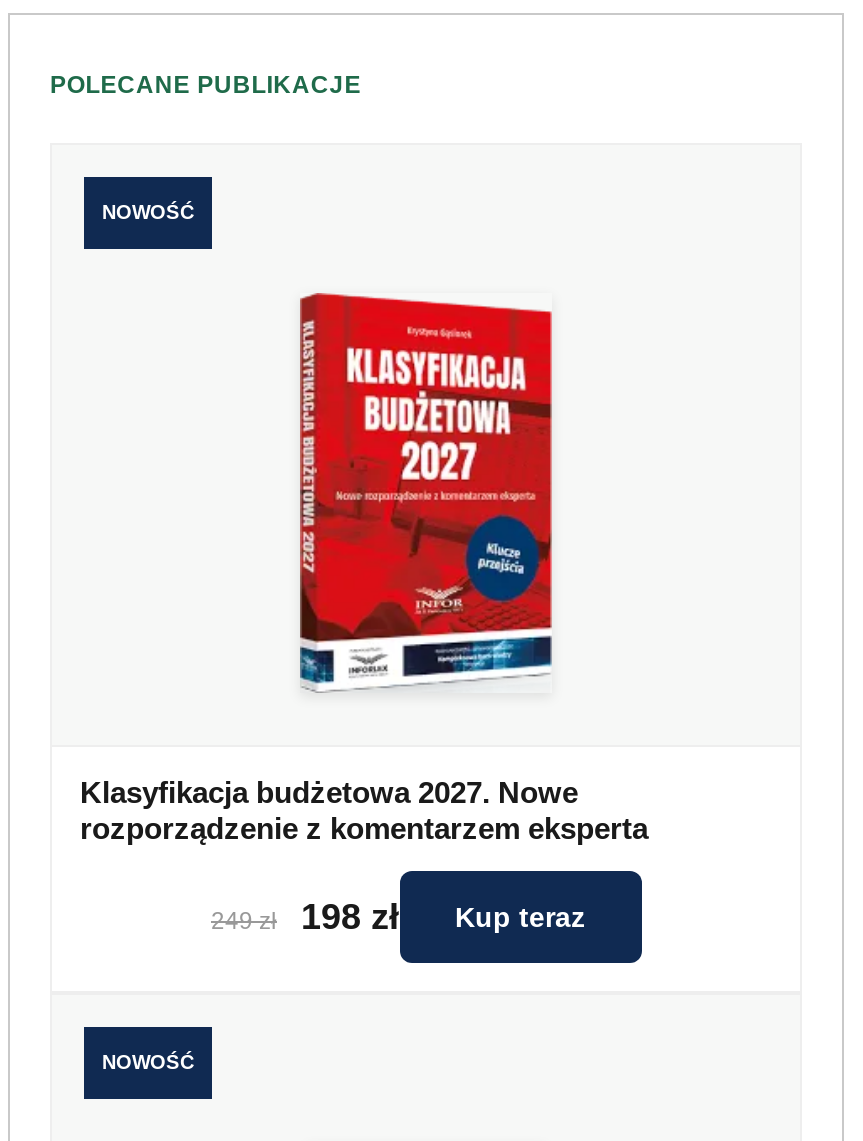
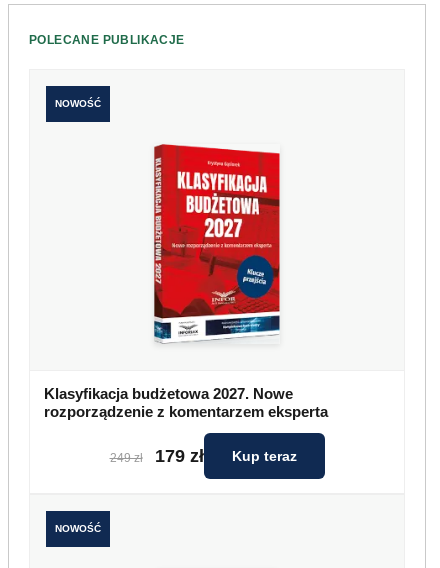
- 198 zł
+ 179 zł
